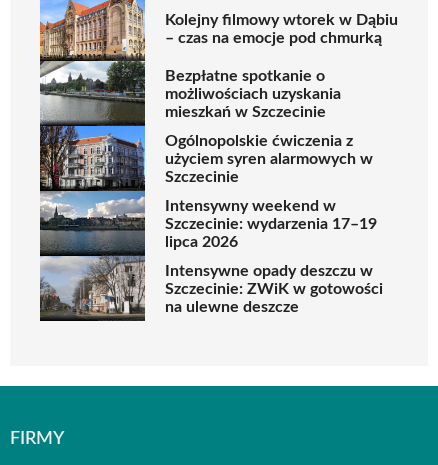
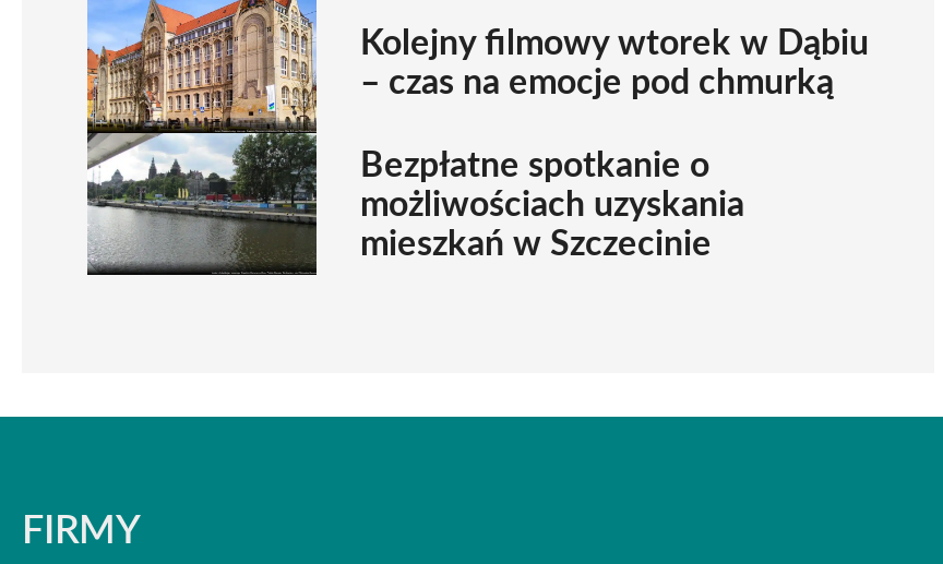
- [image]
- Ogólnopolskie ćwiczenia z
- użyciem syren alarmowych w
- Szczecinie
- Intensywny weekend w
- Szczecinie: wydarzenia 17–19
- lipca 2026
- Intensywne opady deszczu w
- Szczecinie: ZWiK w gotowości
- na ulewne deszcze
